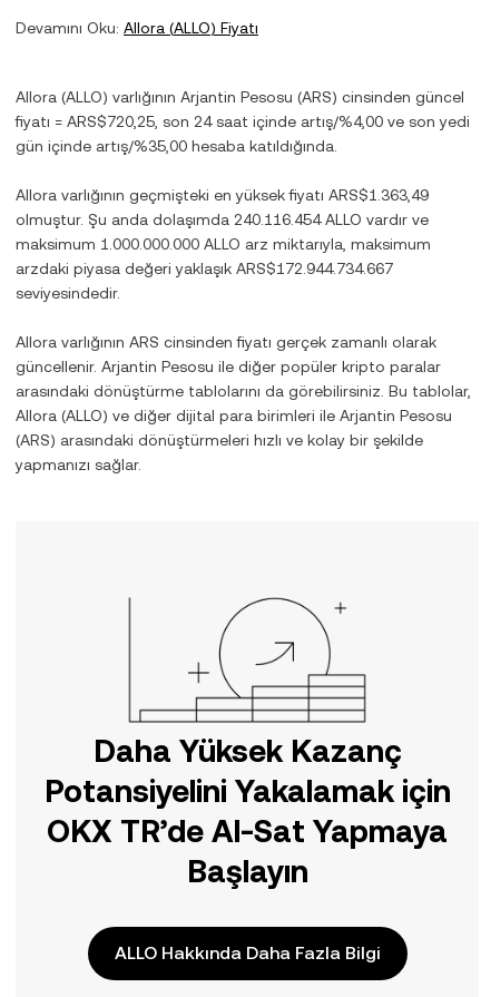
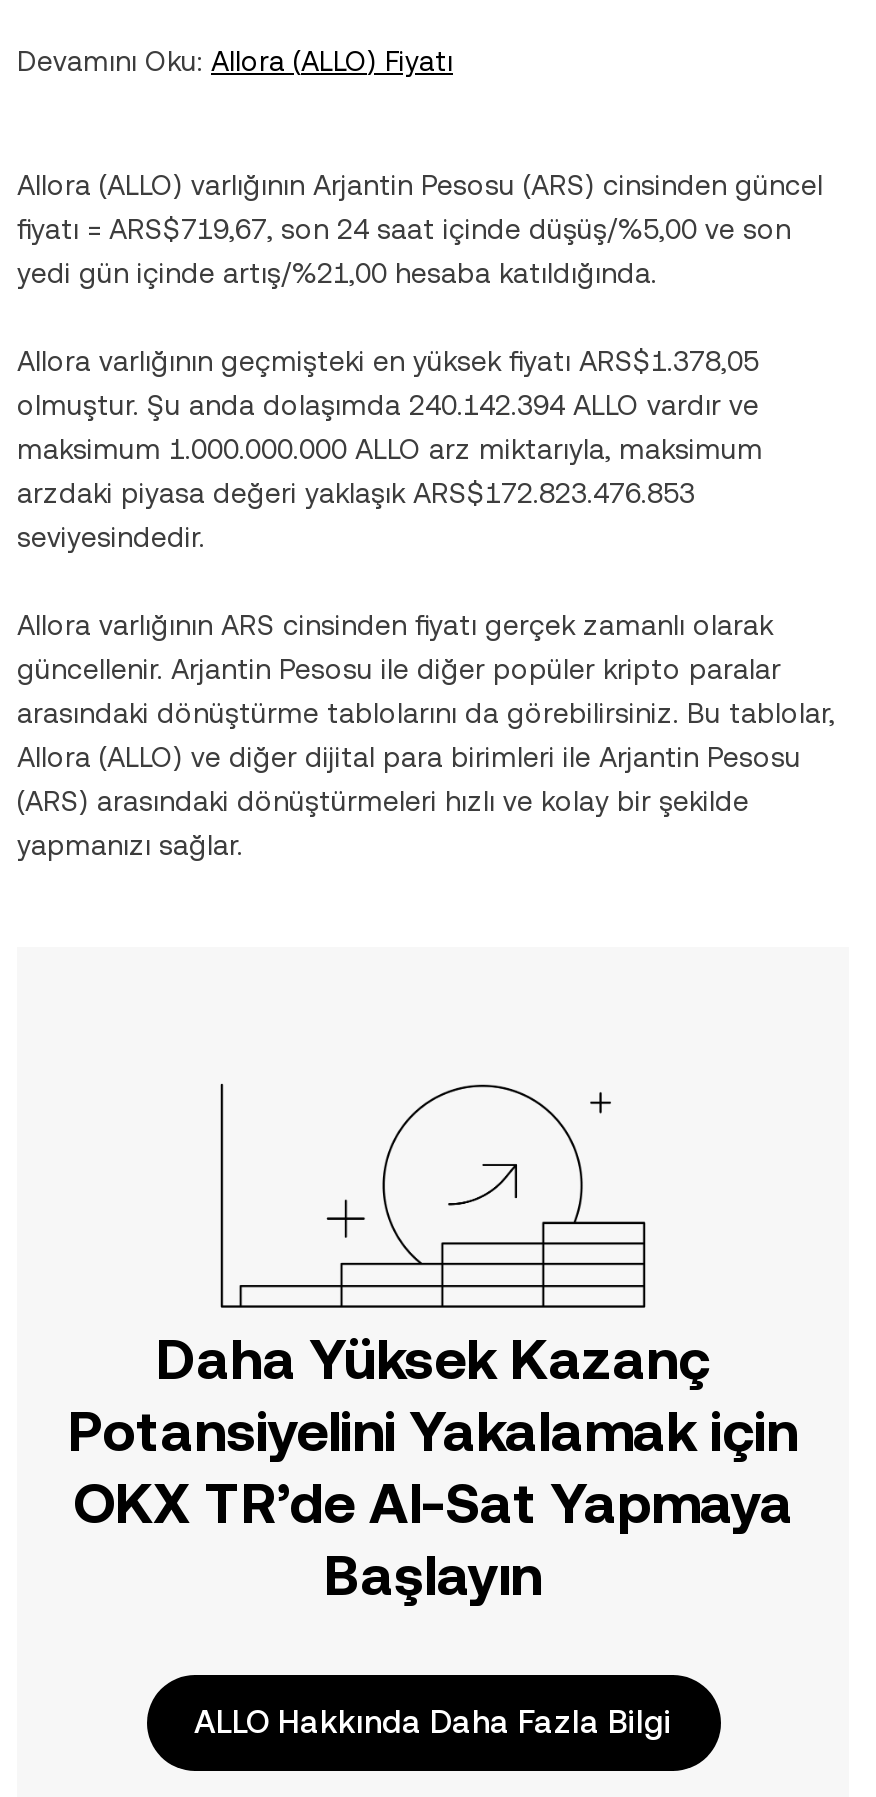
- fiyatı = ARS$720,25, son 24 saat içinde artış/%4,00 ve son yedi
- gün içinde artış/%35,00 hesaba katıldığında.
+ fiyatı = ARS$719,67, son 24 saat içinde düşüş/%5,00 ve son
+ yedi gün içinde artış/%21,00 hesaba katıldığında.

- Allora varlığının geçmişteki en yüksek fiyatı ARS$1.363,49
- olmuştur. Şu anda dolaşımda 240.116.454 ALLO vardır ve
+ Allora varlığının geçmişteki en yüksek fiyatı ARS$1.378,05
+ olmuştur. Şu anda dolaşımda 240.142.394 ALLO vardır ve

- arzdaki piyasa değeri yaklaşık ARS$172.944.734.667
+ arzdaki piyasa değeri yaklaşık ARS$172.823.476.853
